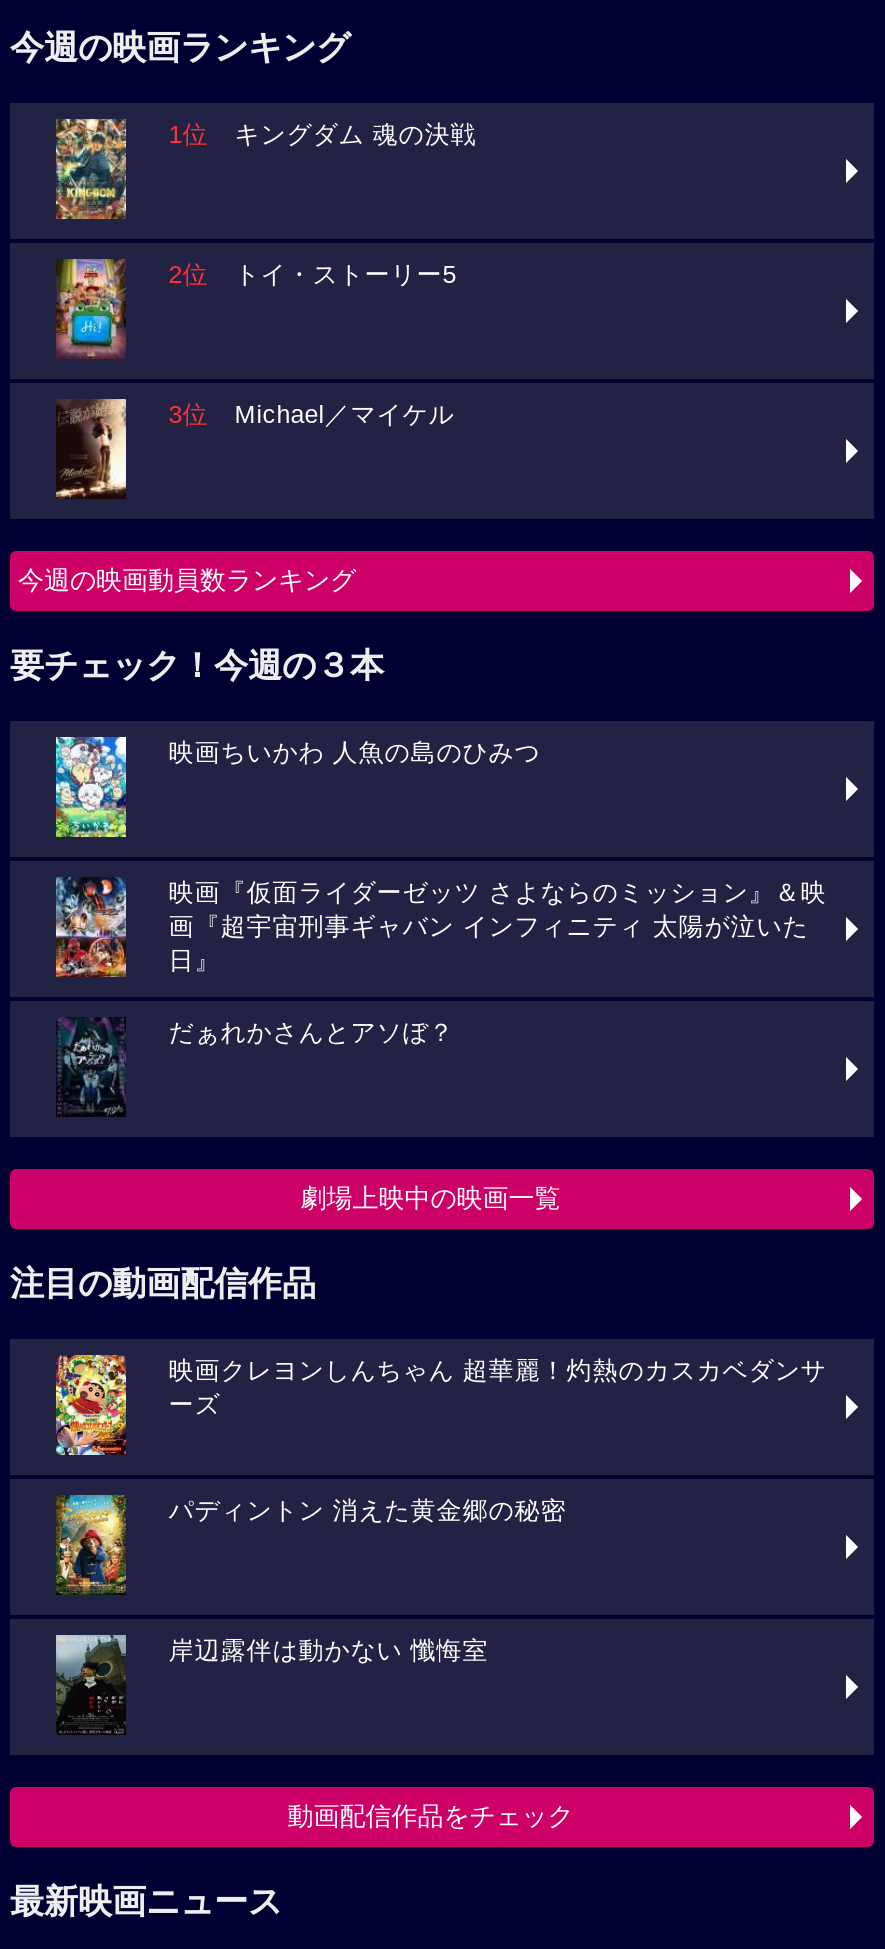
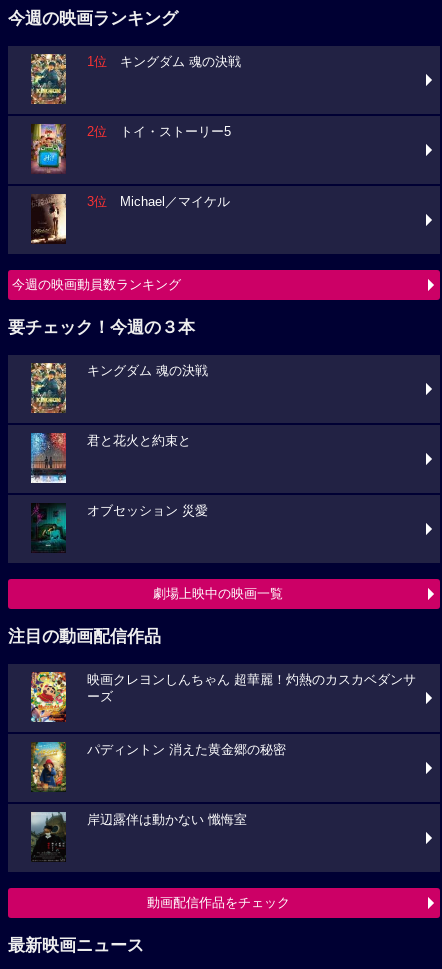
- [image]
- 映画ちいかわ 人魚の島のひみつ
+ [image]
+ キングダム 魂の決戦

- [image]
- 映画『仮面ライダーゼッツ さよならのミッション』＆映
- 画『超宇宙刑事ギャバン インフィニティ 太陽が泣いた
- 日』
+ [image]
+ 君と花火と約束と

- [image]
- だぁれかさんとアソぼ？
+ [image]
+ オブセッション 災愛
